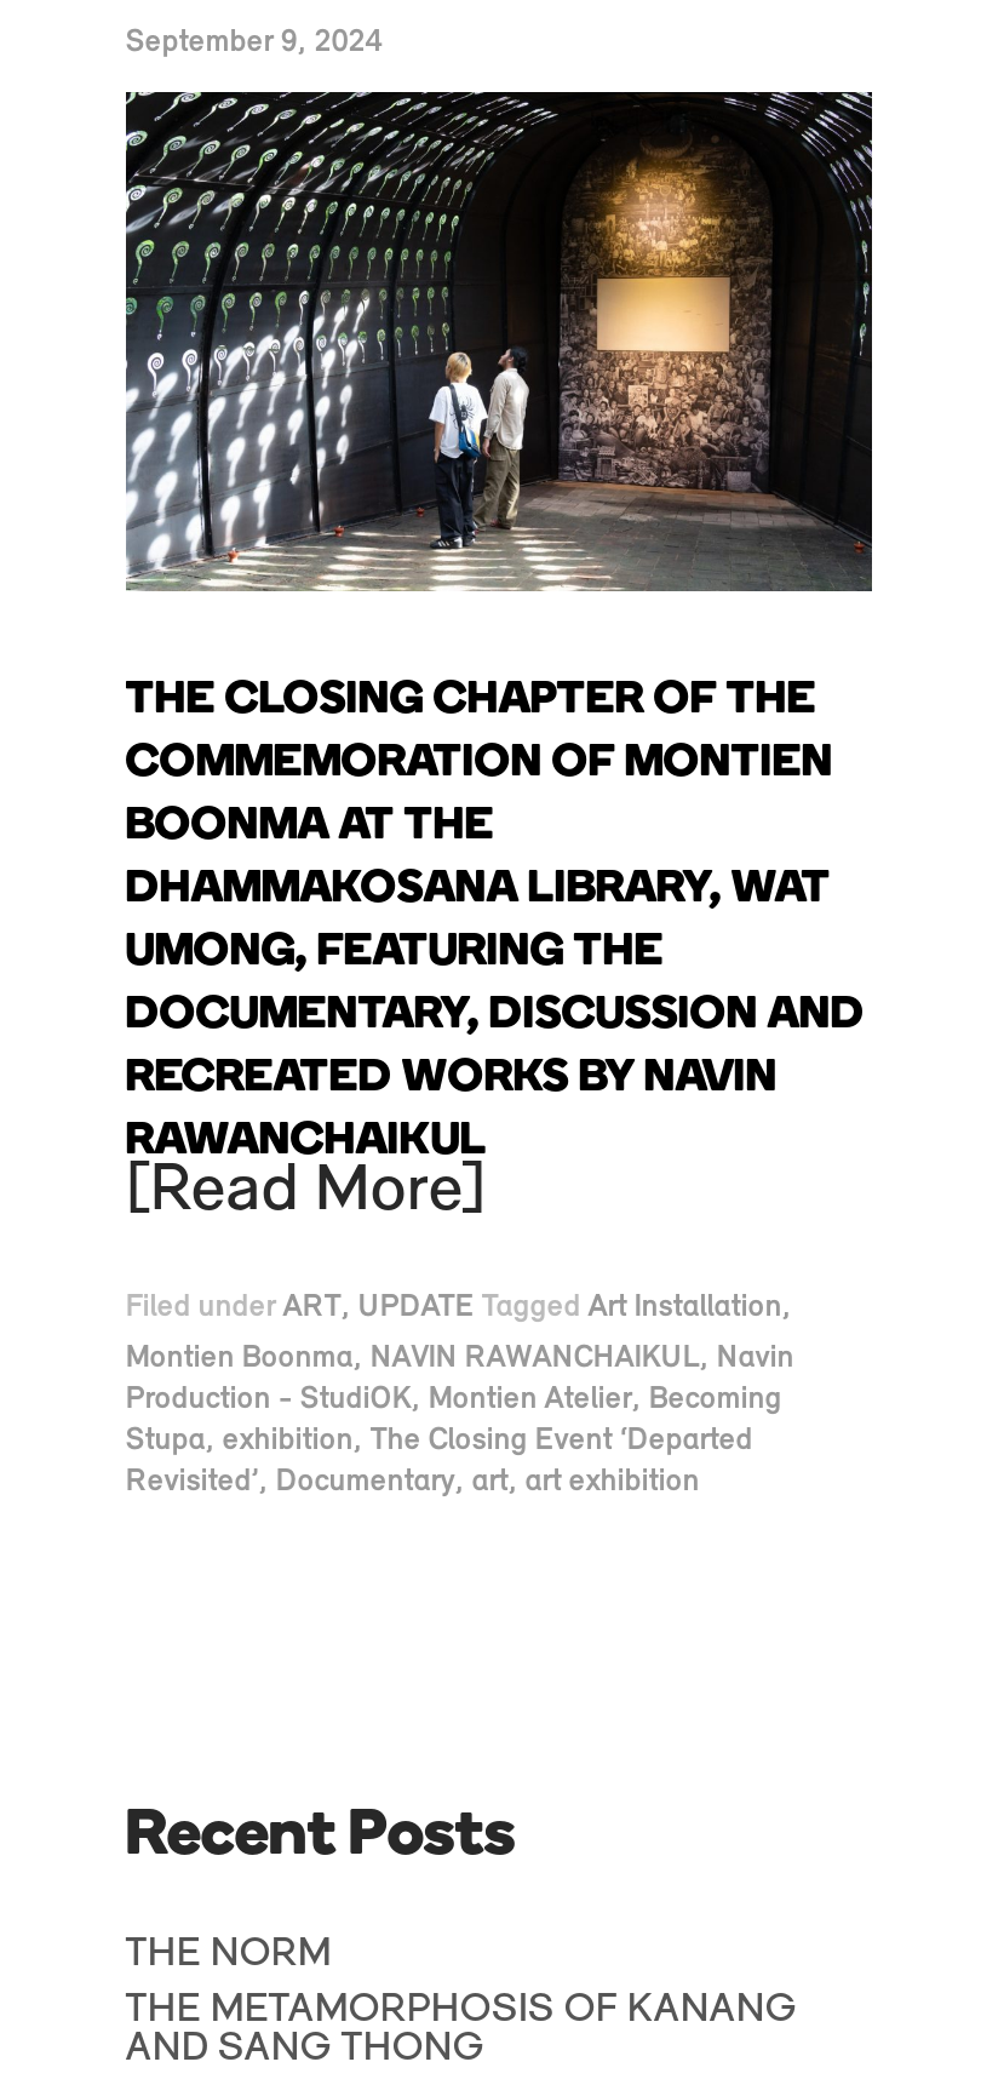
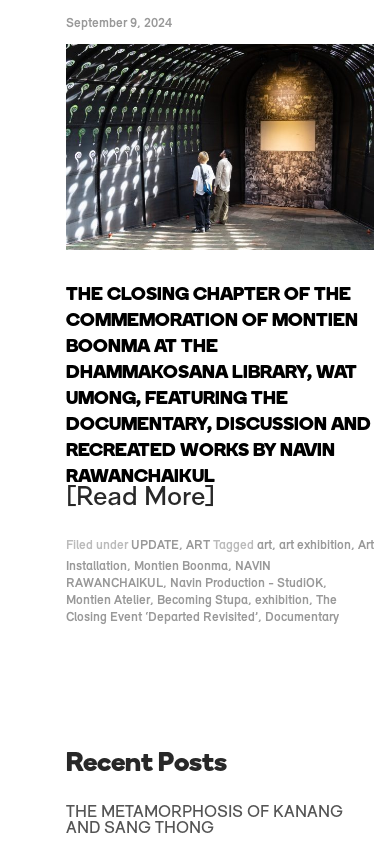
- Filed under ART, UPDATE Tagged Art Installation,
+ Filed under UPDATE, ART Tagged art, art exhibition, Art

- Montien Boonma, NAVIN RAWANCHAIKUL, Navin
- Production - StudiOK, Montien Atelier, Becoming
- Stupa, exhibition, The Closing Event ‘Departed
- Revisited’, Documentary, art, art exhibition
+ Installation, Montien Boonma, NAVIN
+ RAWANCHAIKUL, Navin Production - StudiOK,
+ Montien Atelier, Becoming Stupa, exhibition, The
+ Closing Event ‘Departed Revisited’, Documentary

- THE NORM
